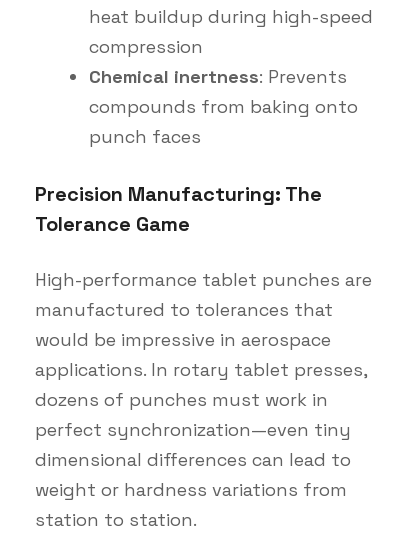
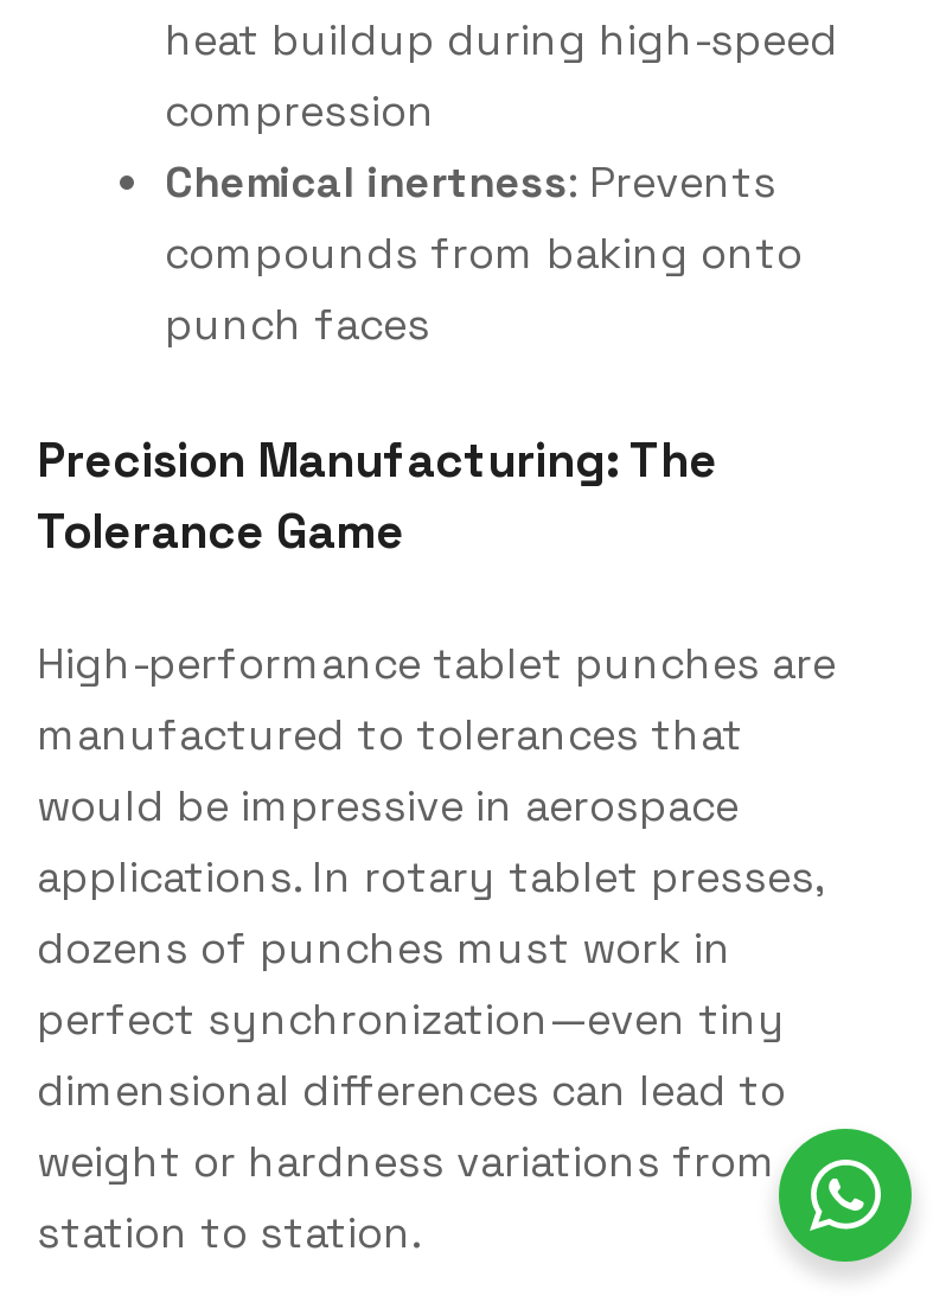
+ [image]
